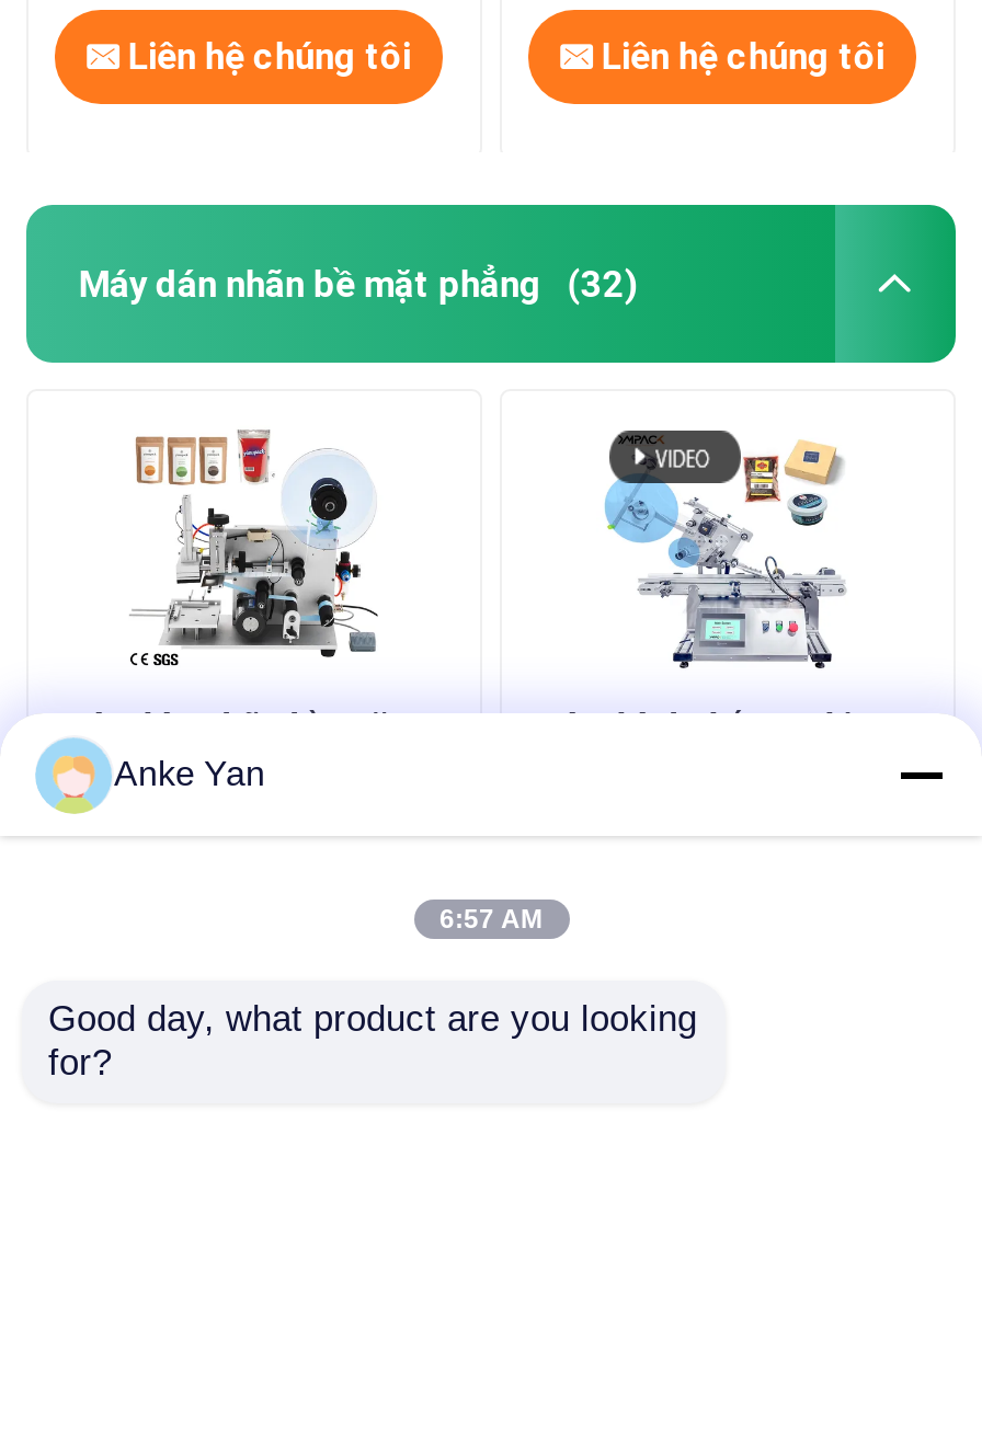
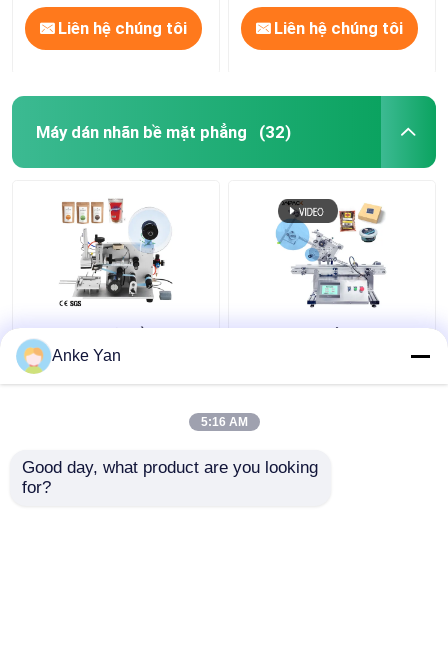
- 6:57 AM
+ 5:16 AM
